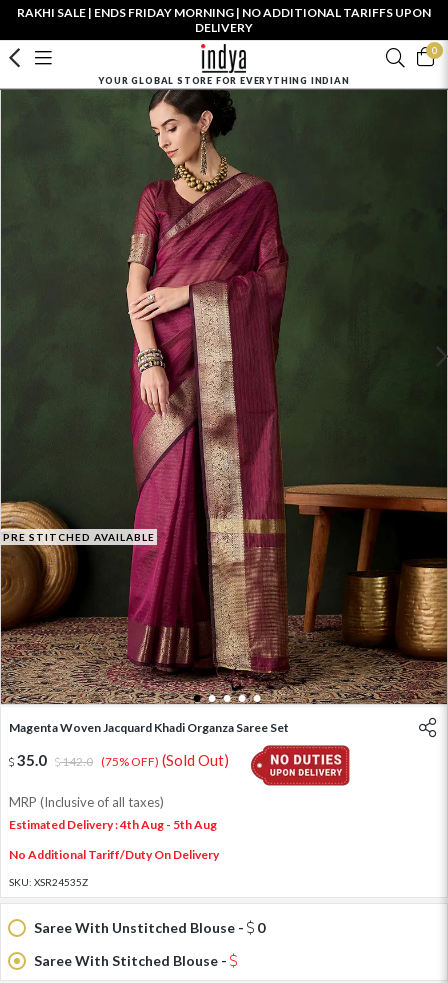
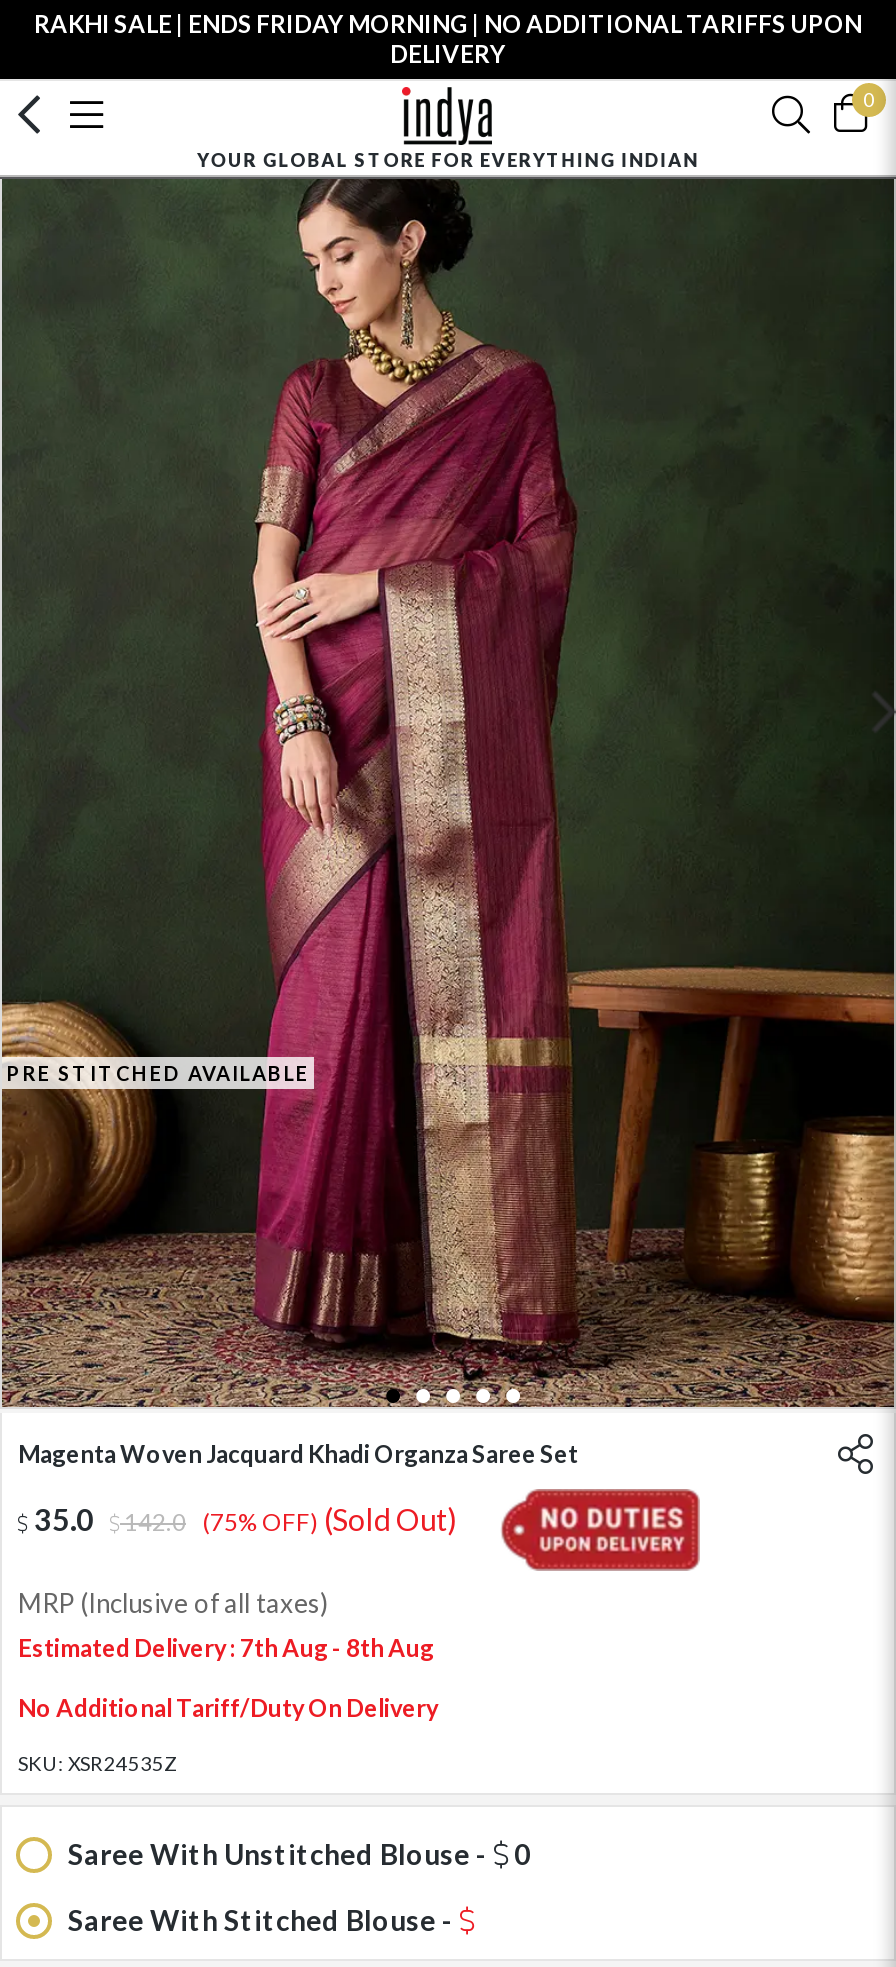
- Estimated Delivery : 4th Aug - 5th Aug
+ Estimated Delivery : 7th Aug - 8th Aug
